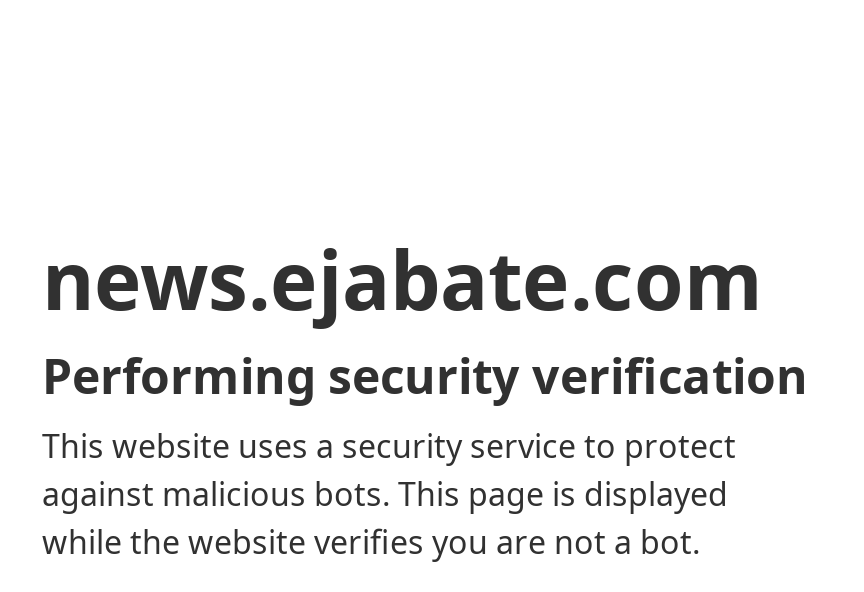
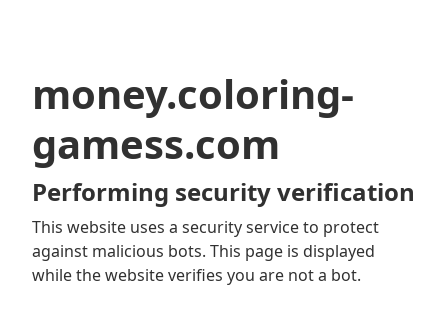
- news.ejabate.com
+ money.coloring-
+ gamess.com
